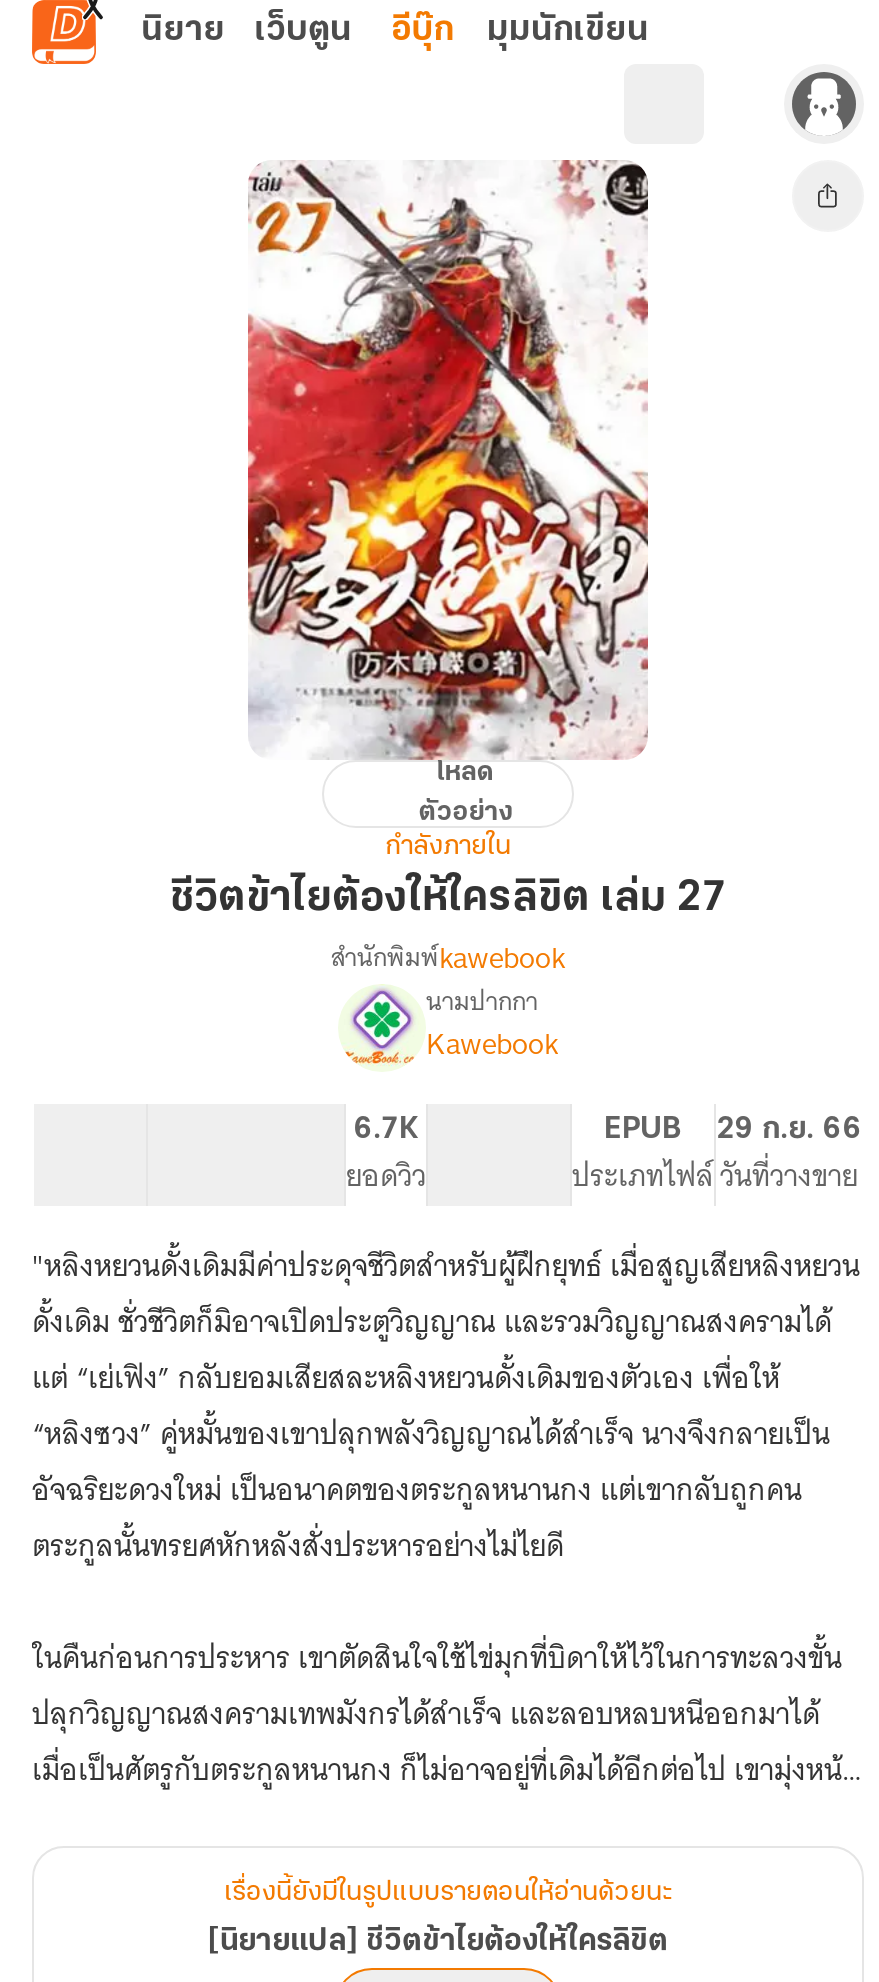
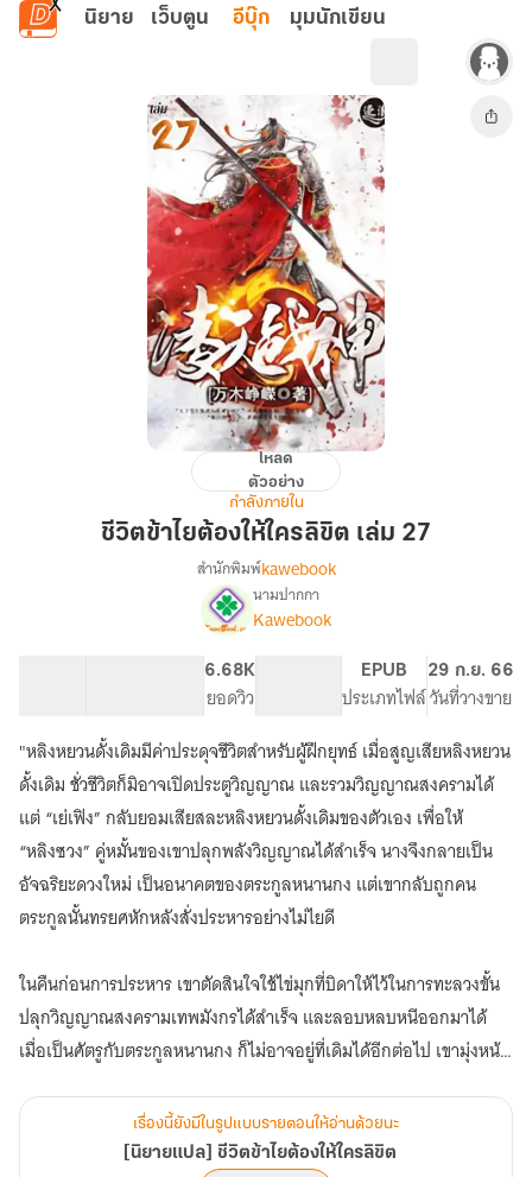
- 6.7K
+ 6.68K
